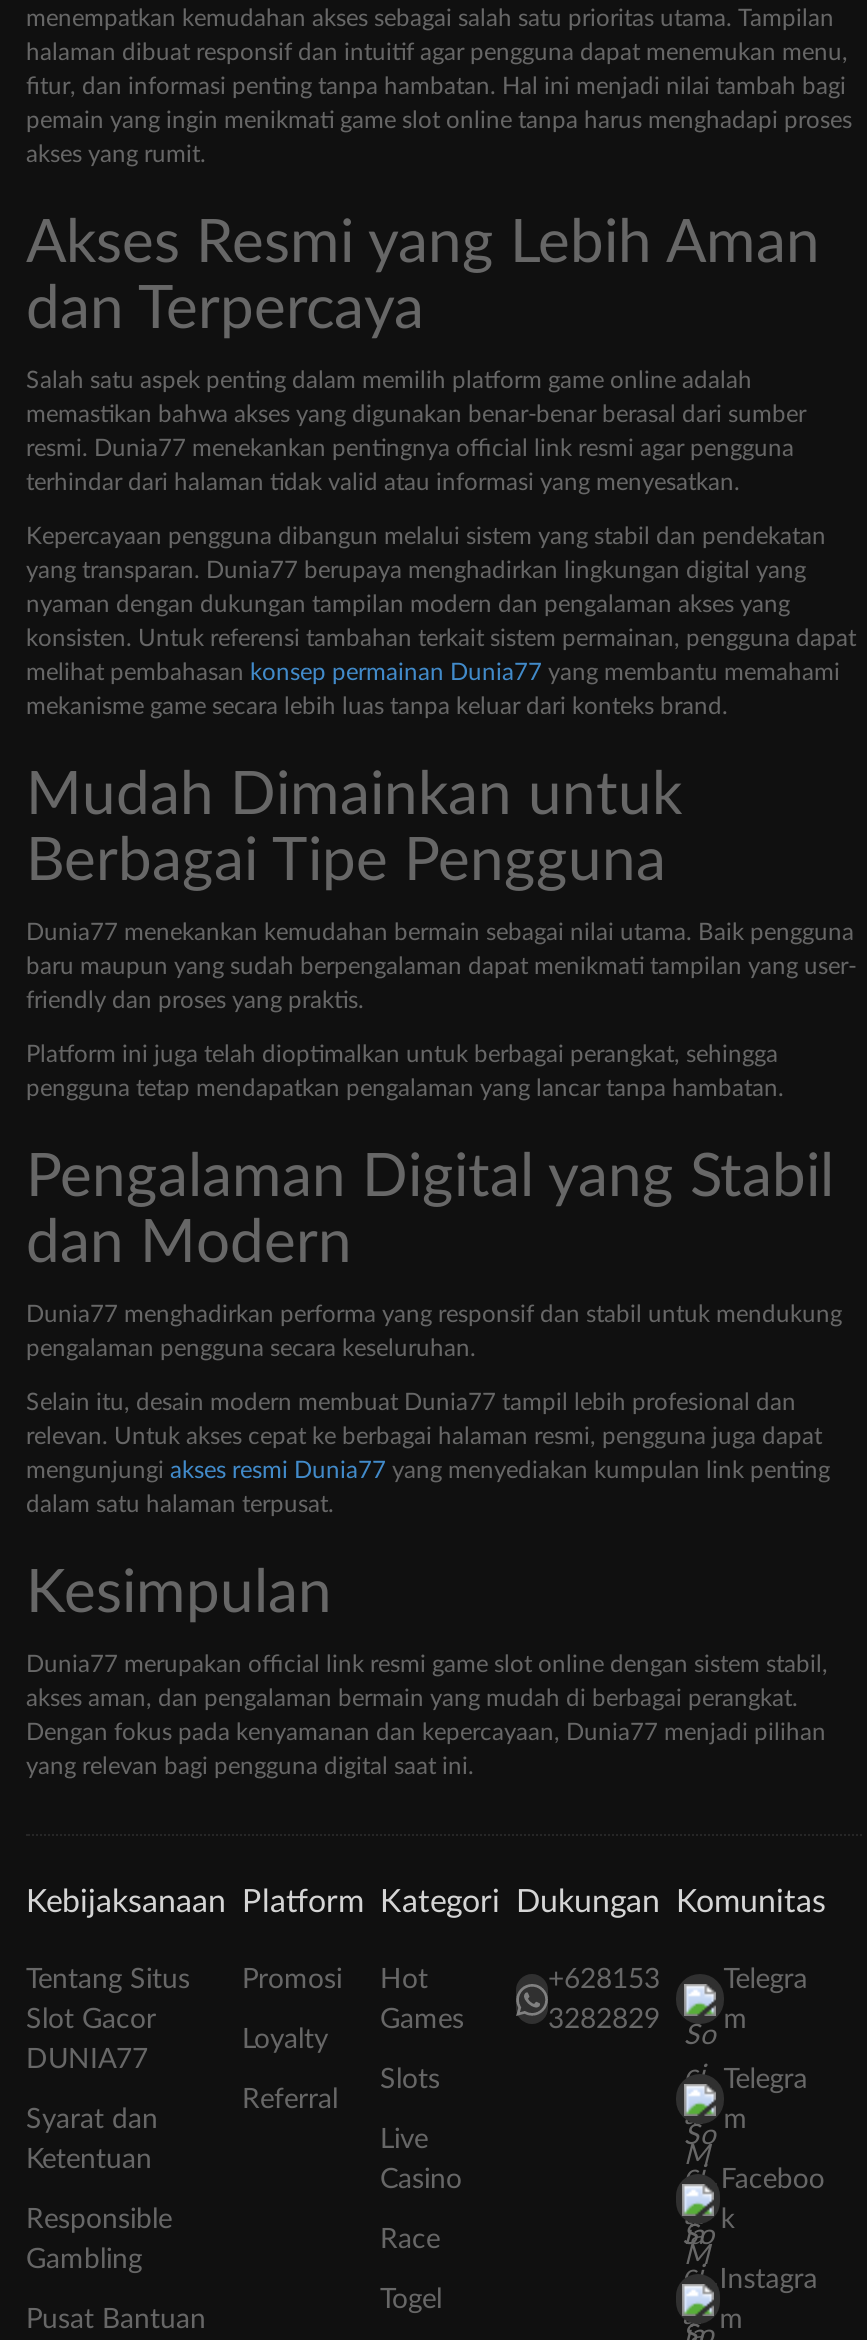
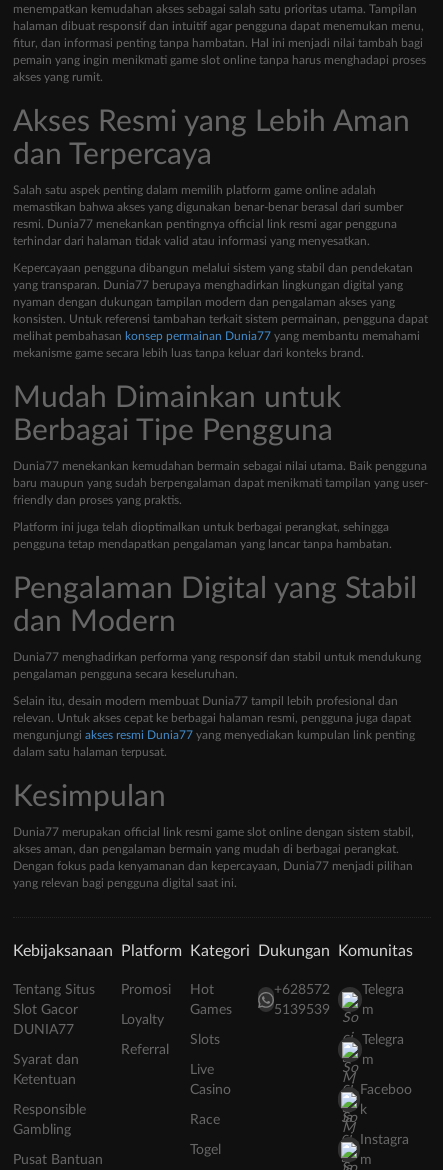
- +628153
+ +628572

- 3282829
+ 5139539
